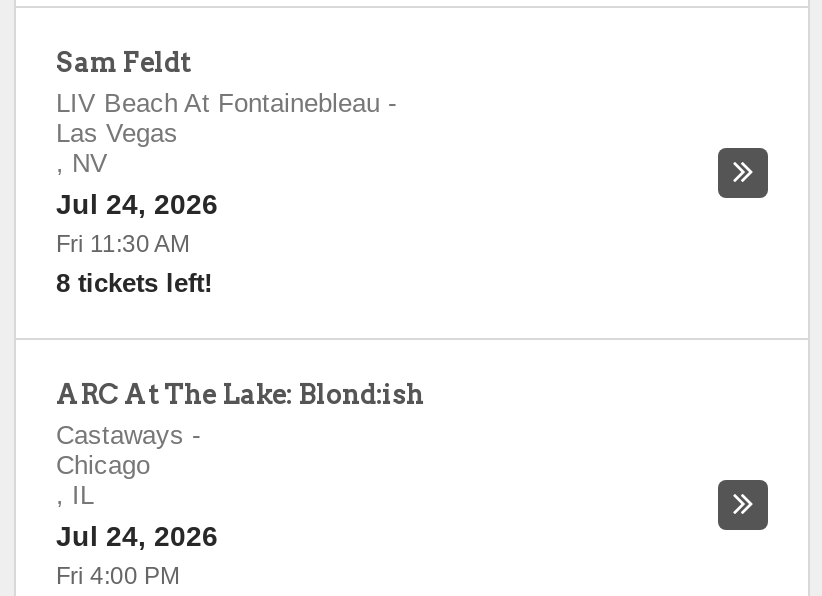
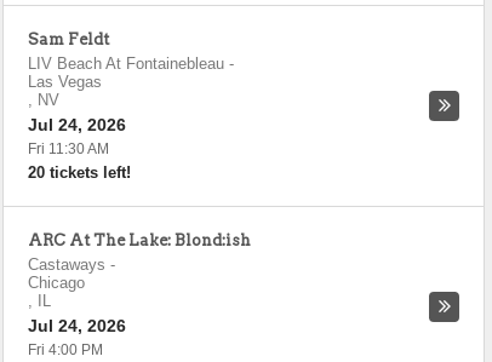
- 8 tickets left!
+ 20 tickets left!
